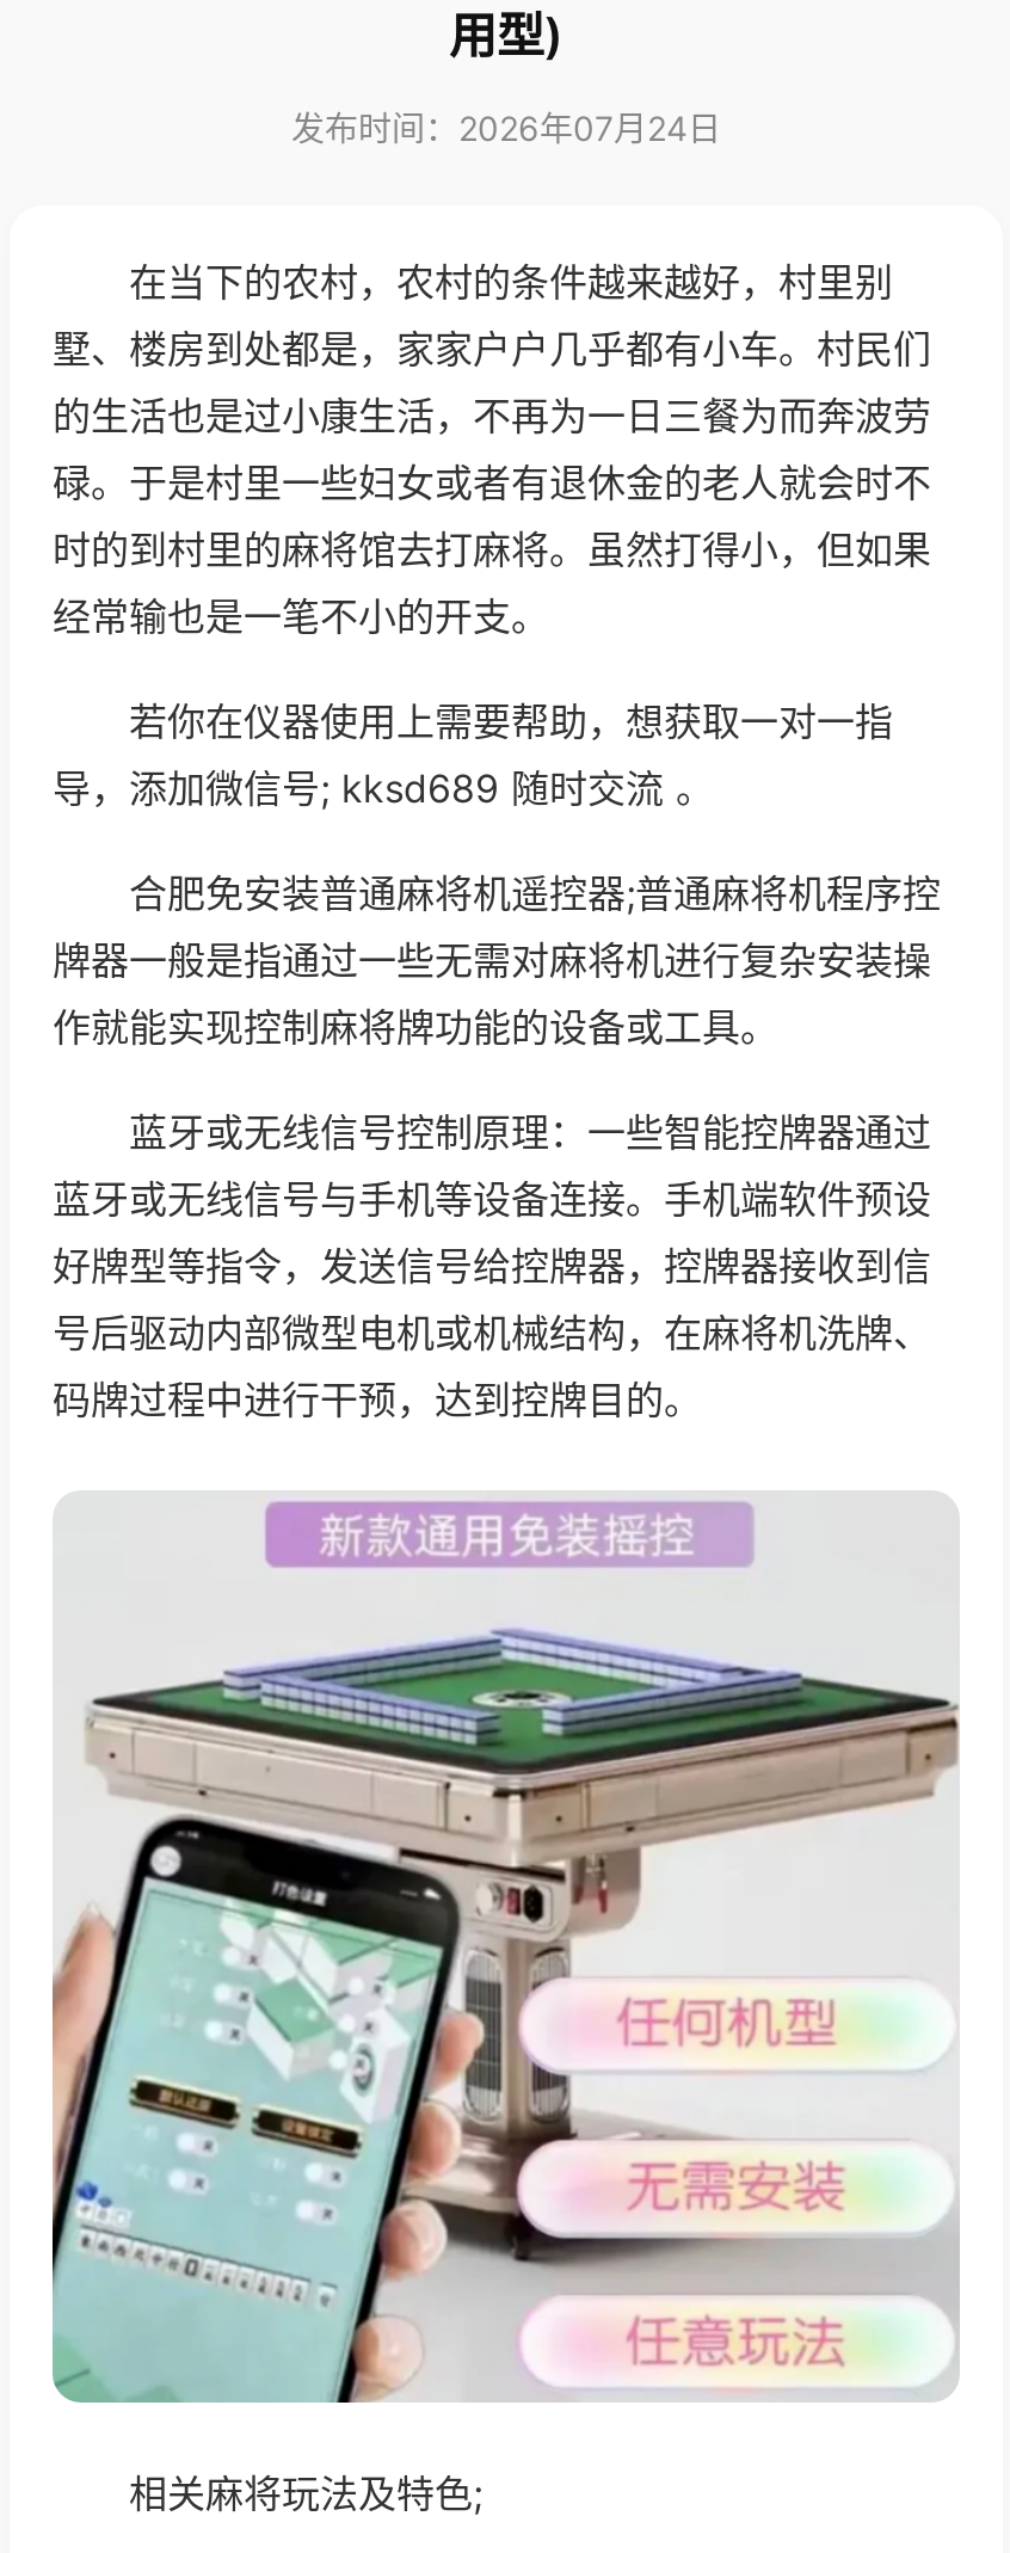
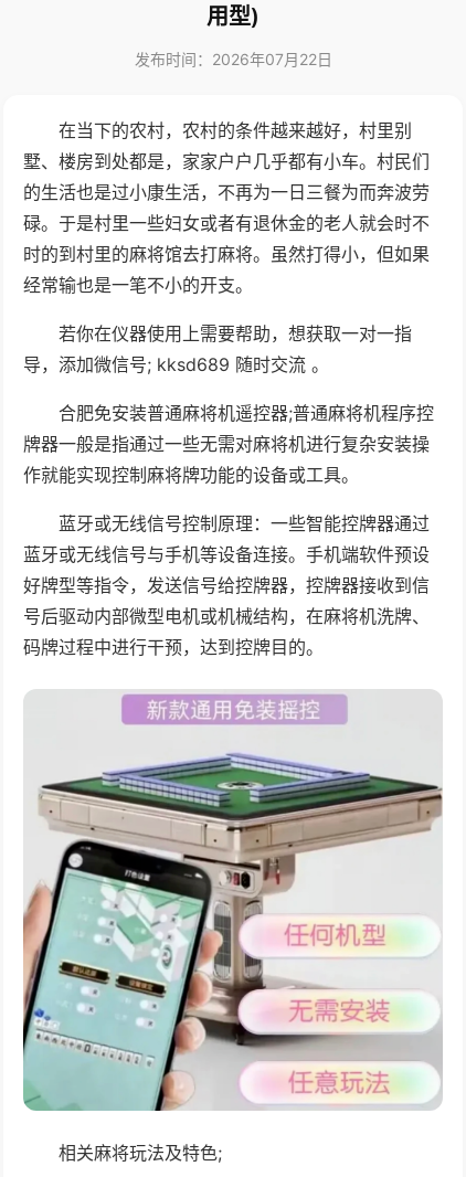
- 发布时间：2026年07月24日
+ 发布时间：2026年07月22日
